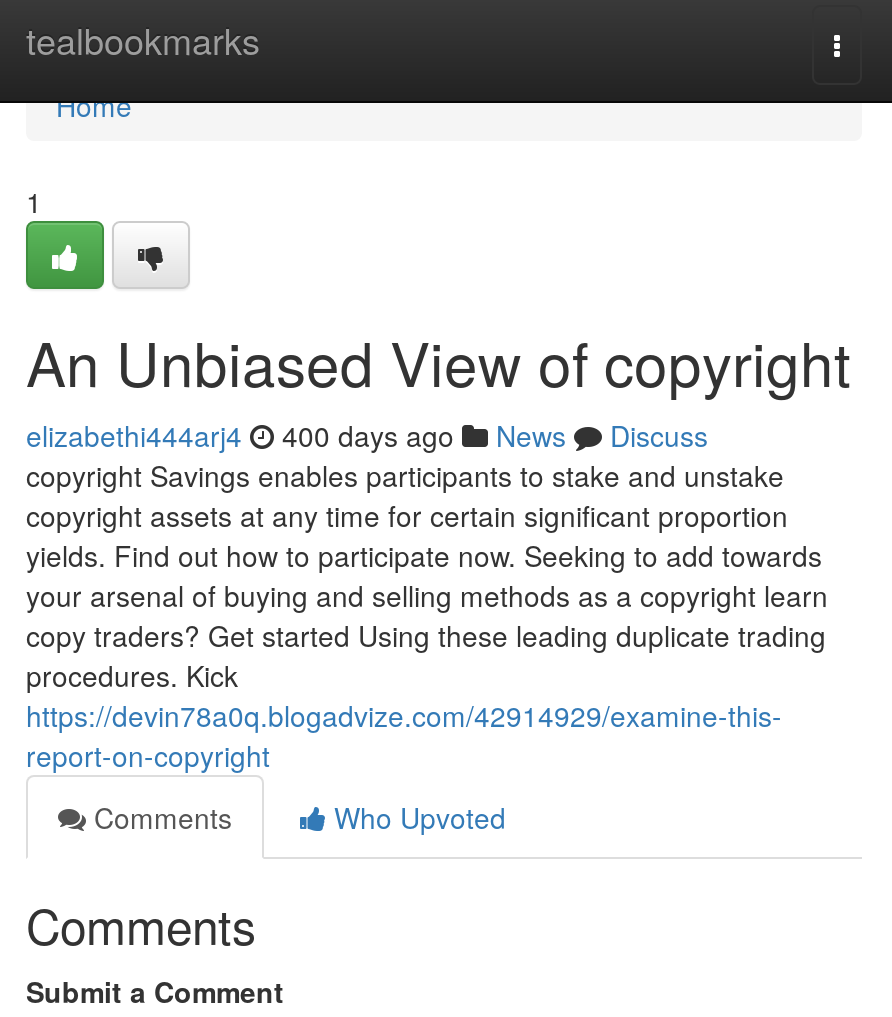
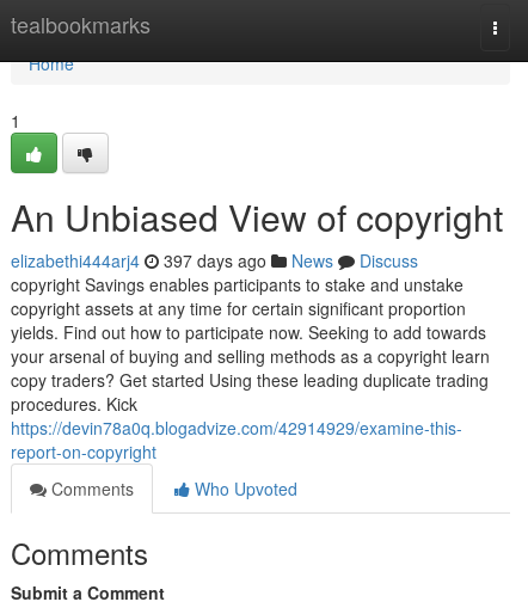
- elizabethi444arj4 400 days ago News Discuss
+ elizabethi444arj4 397 days ago News Discuss
